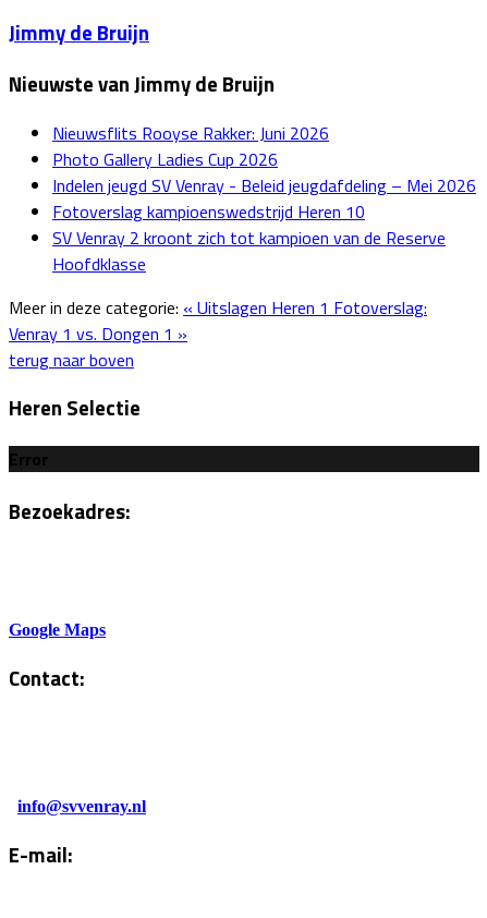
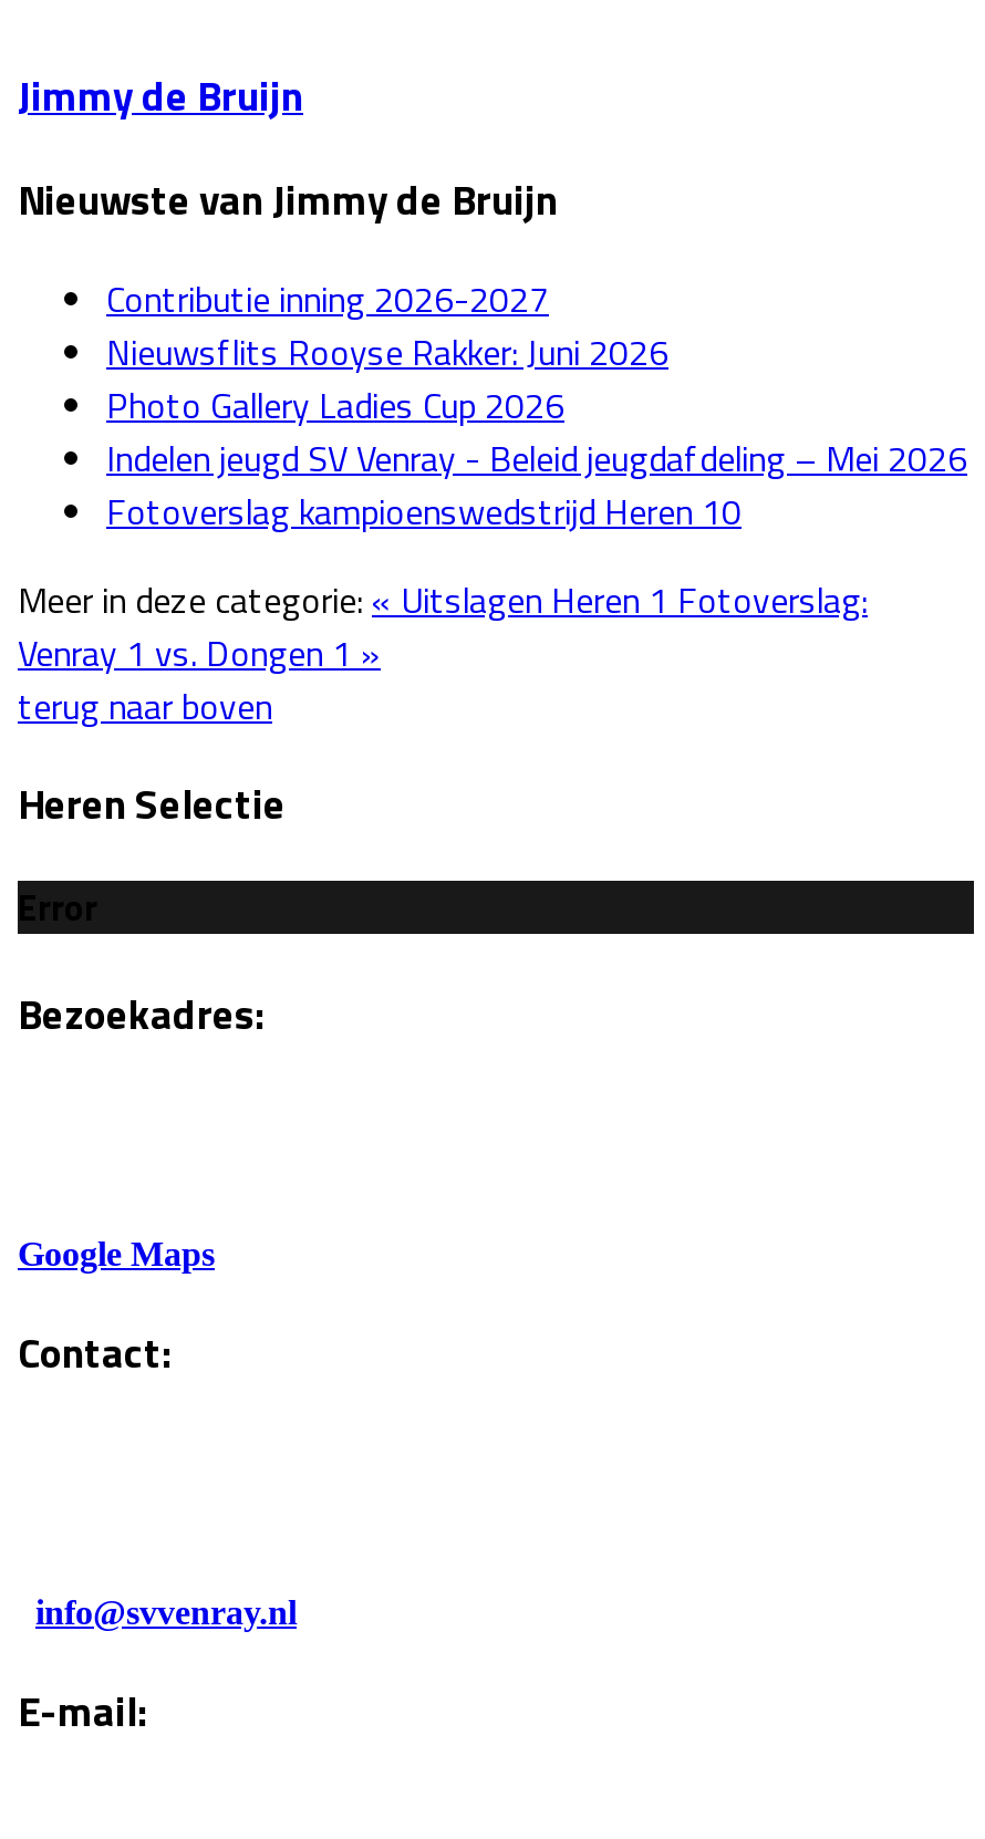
+ Contributie inning 2026-2027

moved down: Nieuwsflits Rooyse Rakker: Juni 2026 | Photo Gallery Ladies Cup 2026 | Indelen jeugd SV Venray - Beleid jeugdafdeling – Mei 2026 | Fotoverslag kampioenswedstrijd Heren 10

- SV Venray 2 kroont zich tot kampioen van de Reserve
- Hoofdklasse
